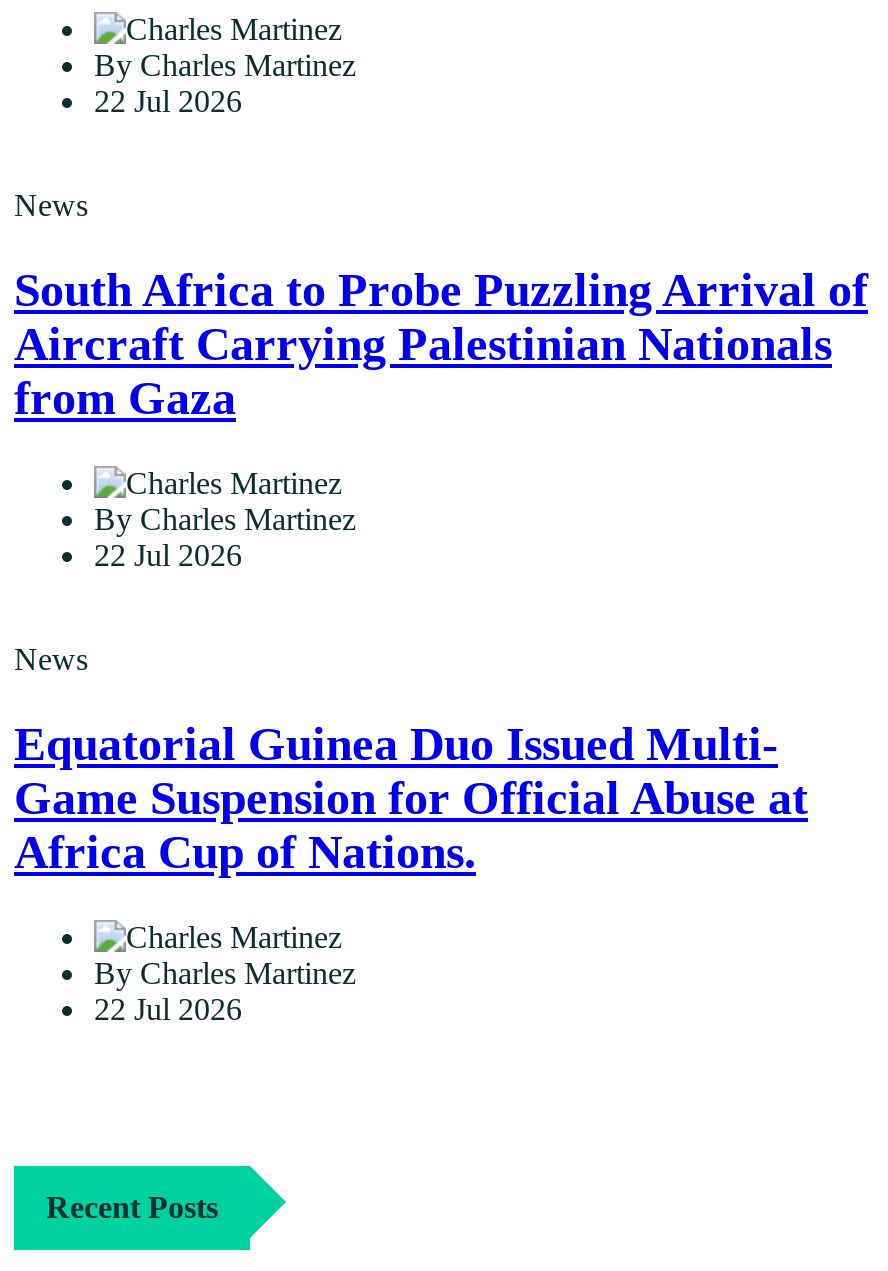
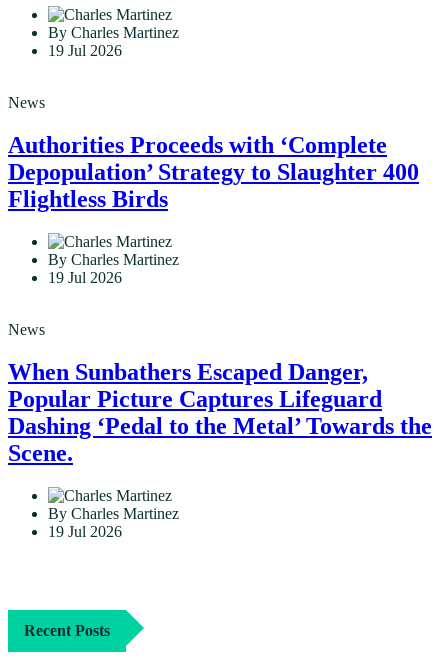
- 22 Jul 2026
+ 19 Jul 2026

- South Africa to Probe Puzzling Arrival of
- Aircraft Carrying Palestinian Nationals
- from Gaza
+ Authorities Proceeds with ‘Complete
+ Depopulation’ Strategy to Slaughter 400
+ Flightless Birds

- 22 Jul 2026
+ 19 Jul 2026

- Equatorial Guinea Duo Issued Multi-
- Game Suspension for Official Abuse at
- Africa Cup of Nations.
+ When Sunbathers Escaped Danger,
+ Popular Picture Captures Lifeguard
+ Dashing ‘Pedal to the Metal’ Towards the
+ Scene.

- 22 Jul 2026
+ 19 Jul 2026
